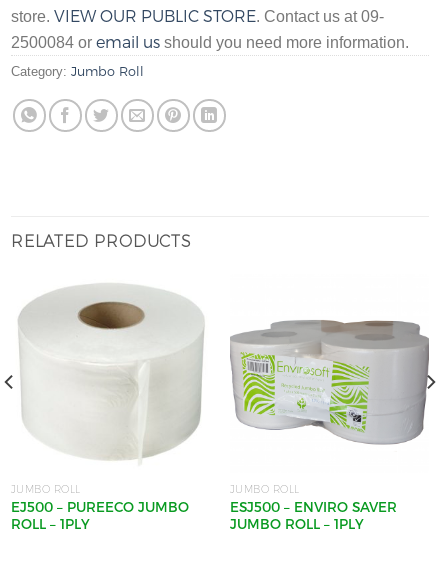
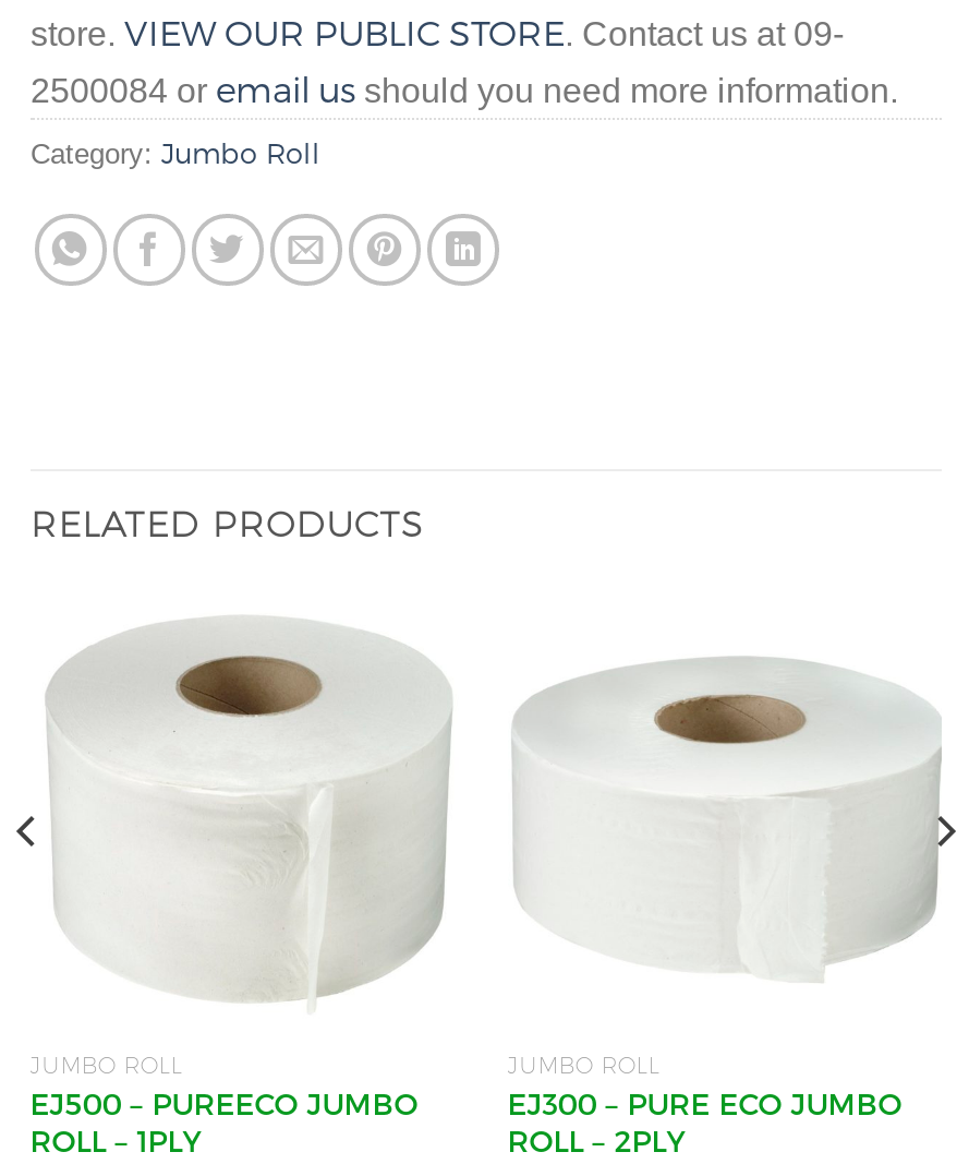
- [image]
+ [image]

- ESJ500 – ENVIRO SAVER
- JUMBO ROLL – 1PLY
+ EJ300 – PURE ECO JUMBO
+ ROLL – 2PLY
